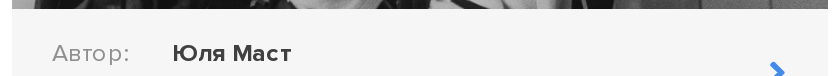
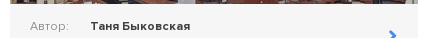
- Юля Маст
+ Таня Быковская
